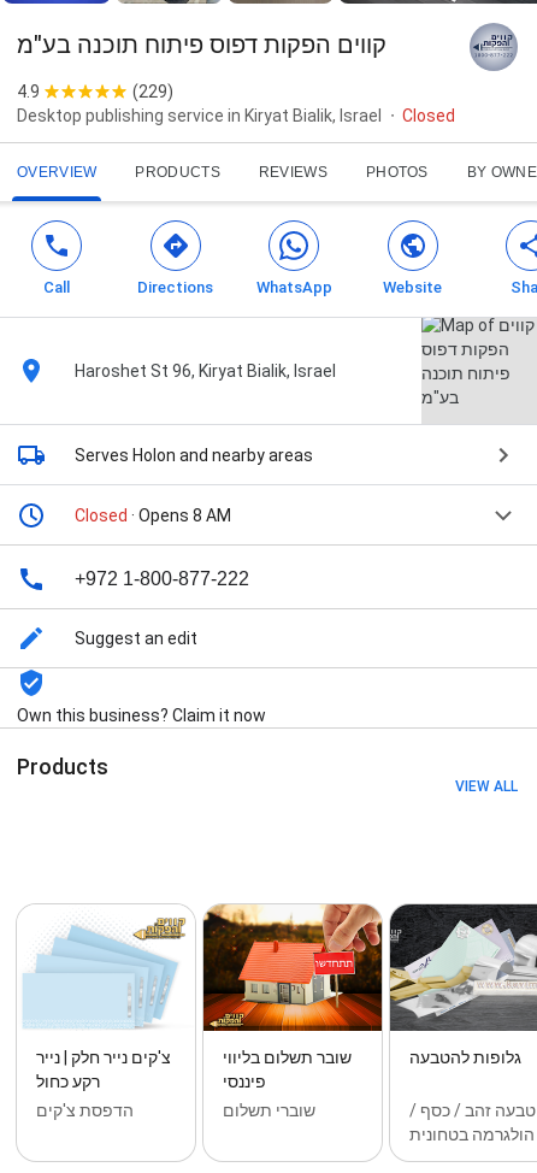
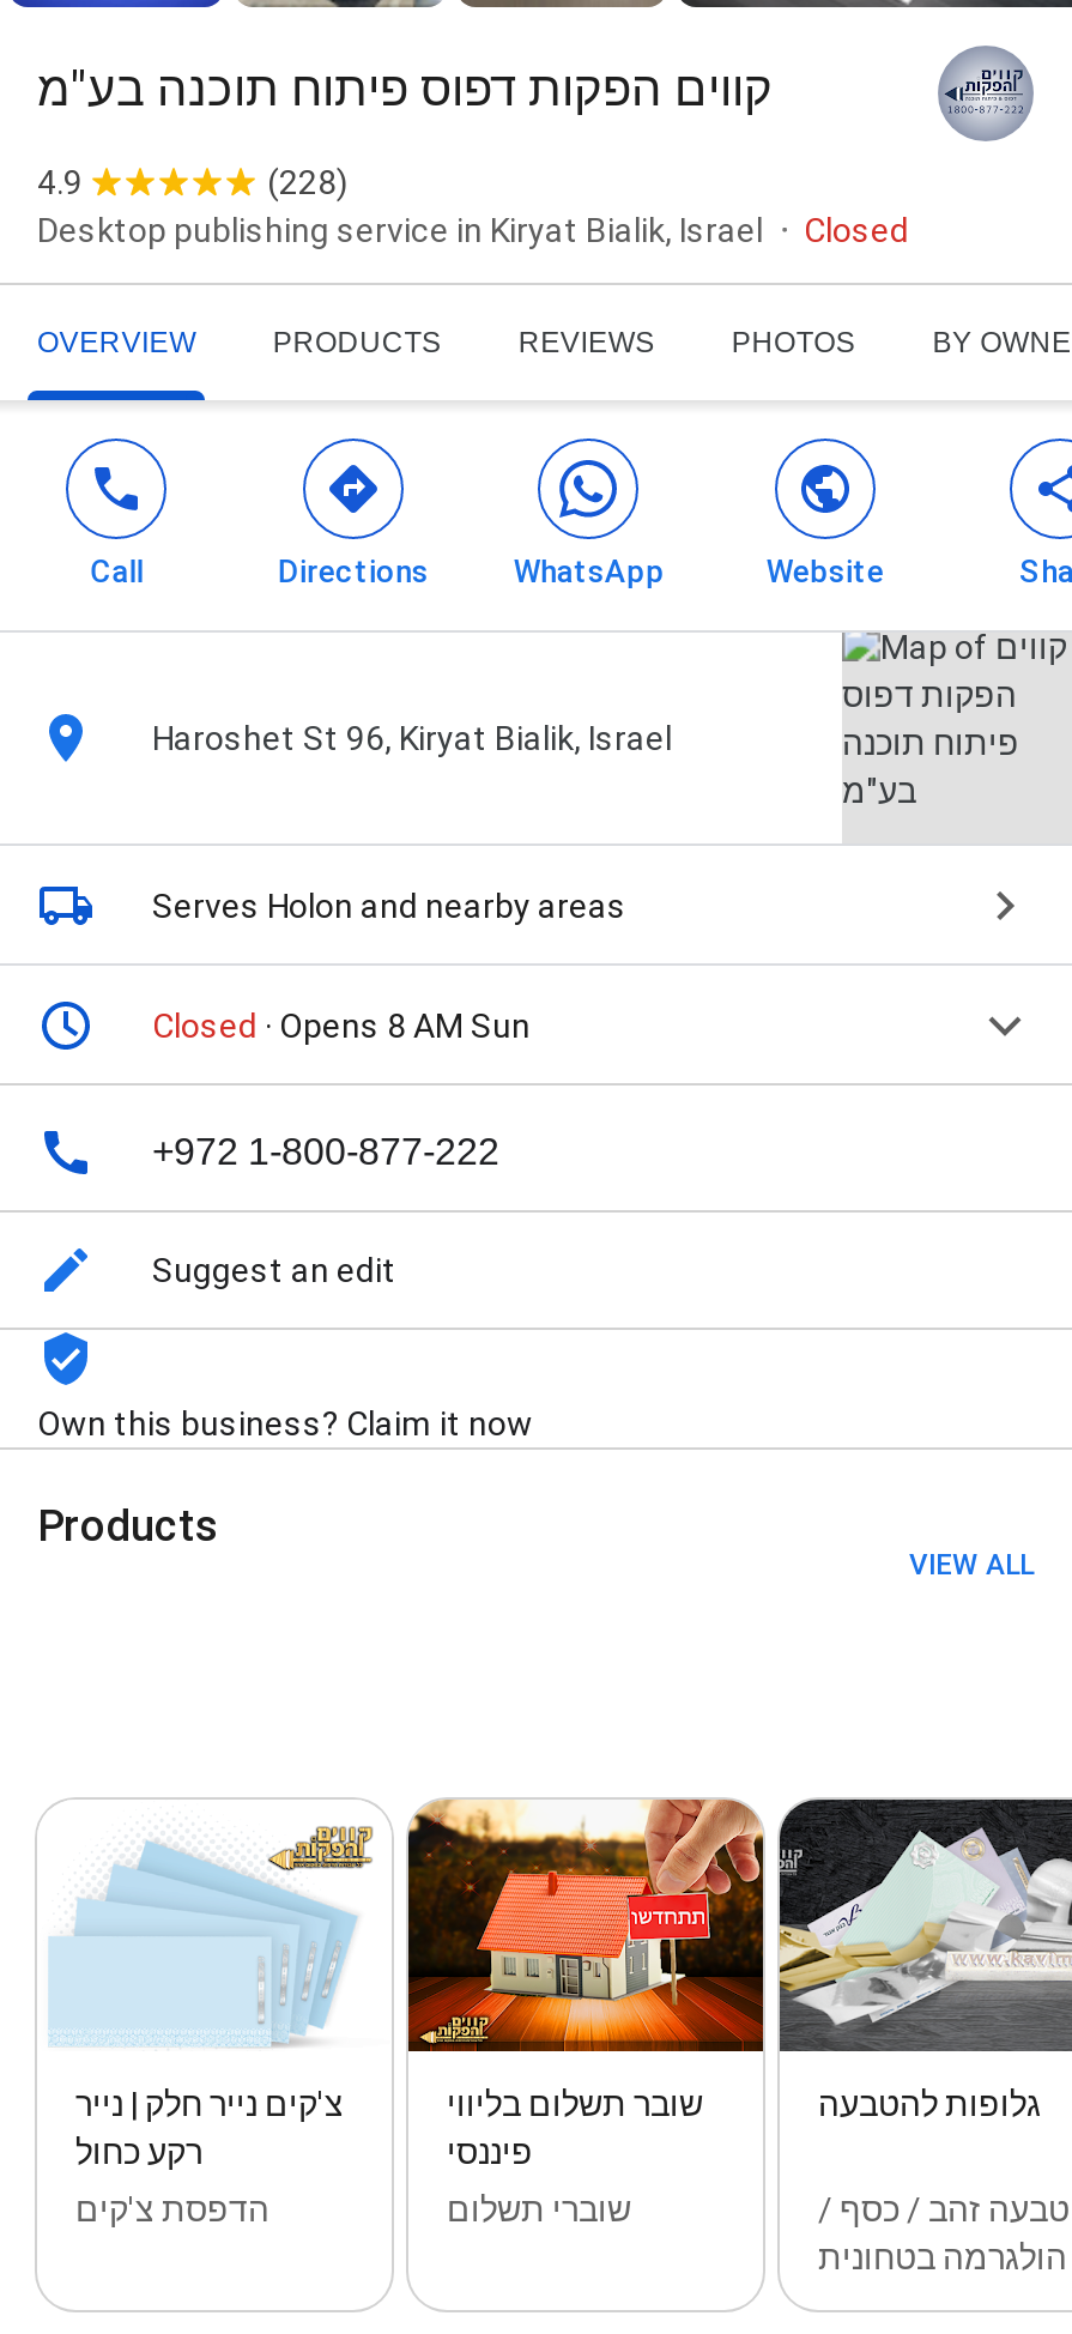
- (229)
+ (228)

- Closed · Opens 8 AM
+ Closed · Opens 8 AM Sun
